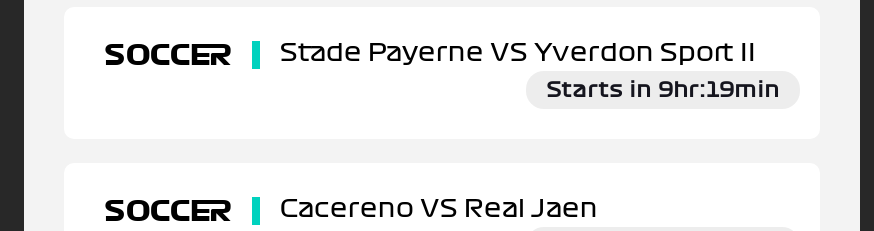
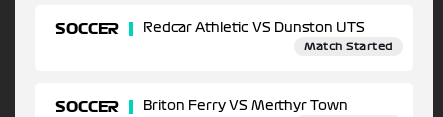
- Stade Payerne VS Yverdon Sport II
+ Redcar Athletic VS Dunston UTS

- Starts in 9hr:19min
+ Match Started

- Cacereno VS Real Jaen
+ Briton Ferry VS Merthyr Town
